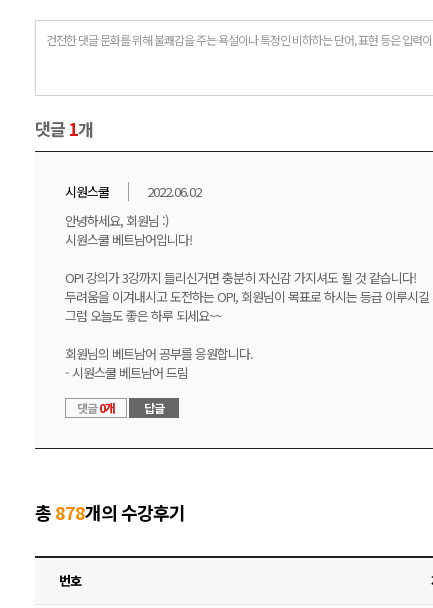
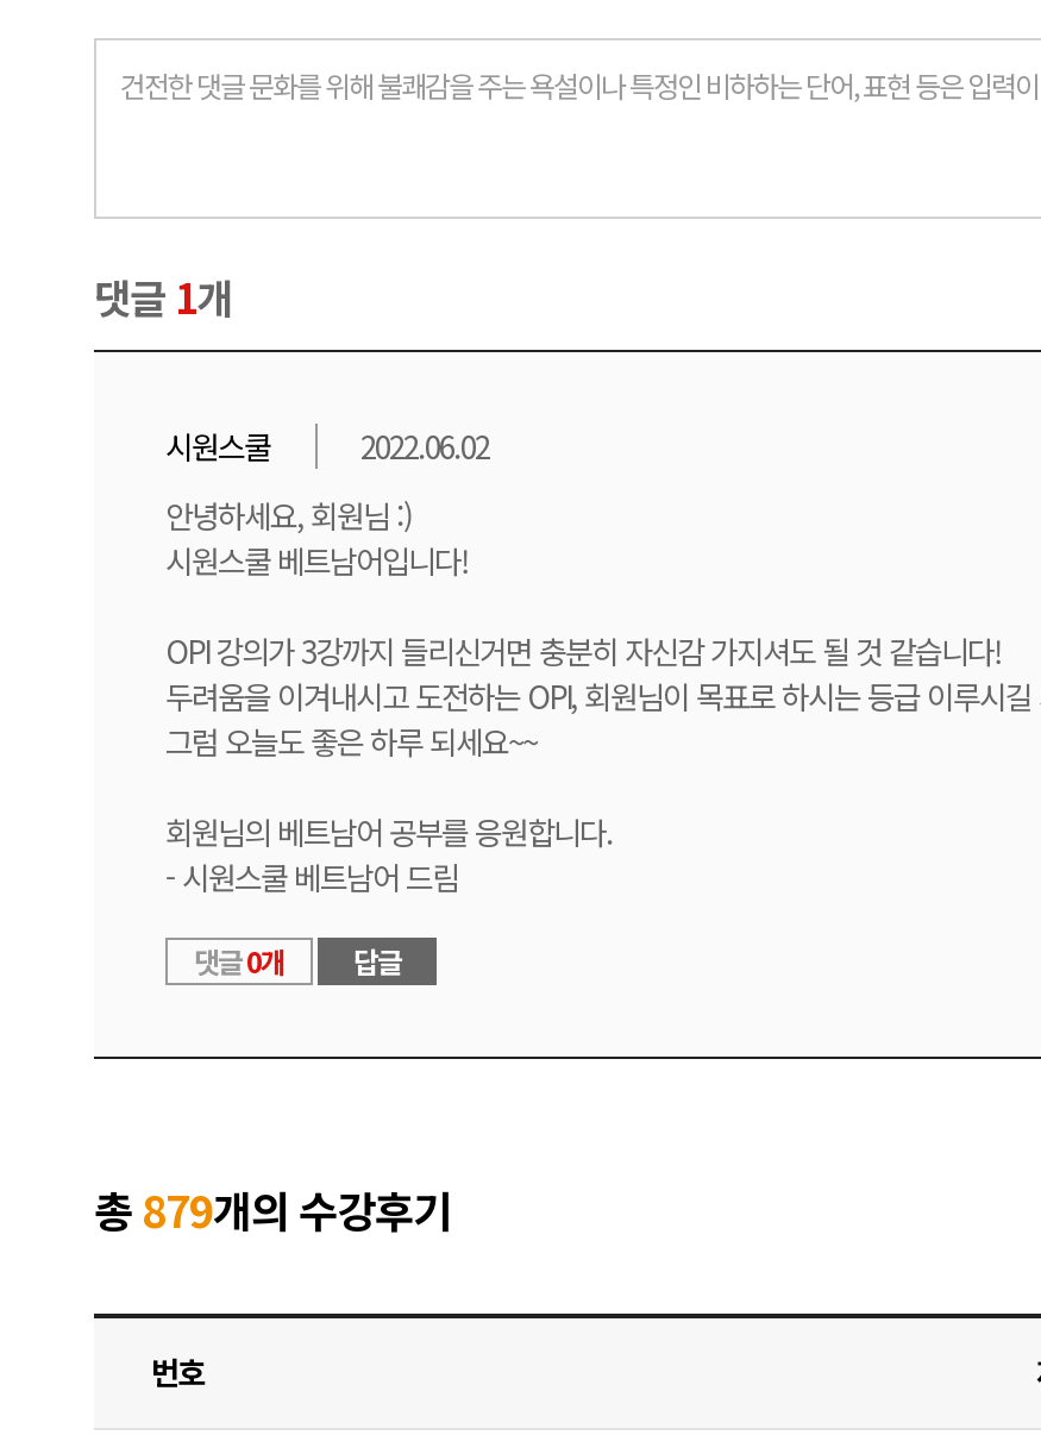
- 총 878개의 수강후기
+ 총 879개의 수강후기
